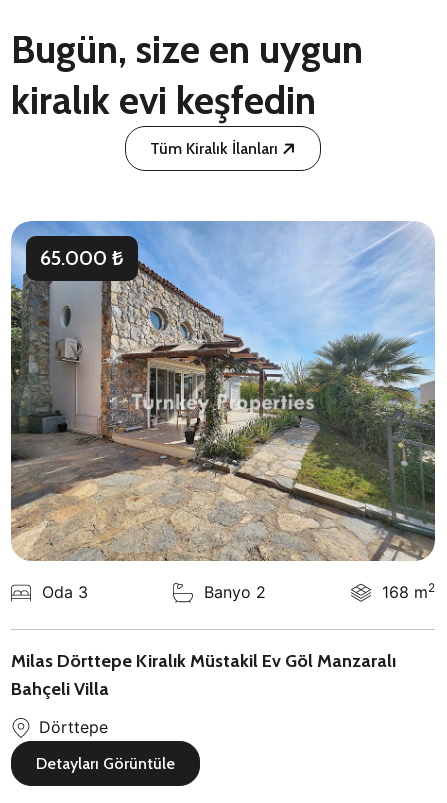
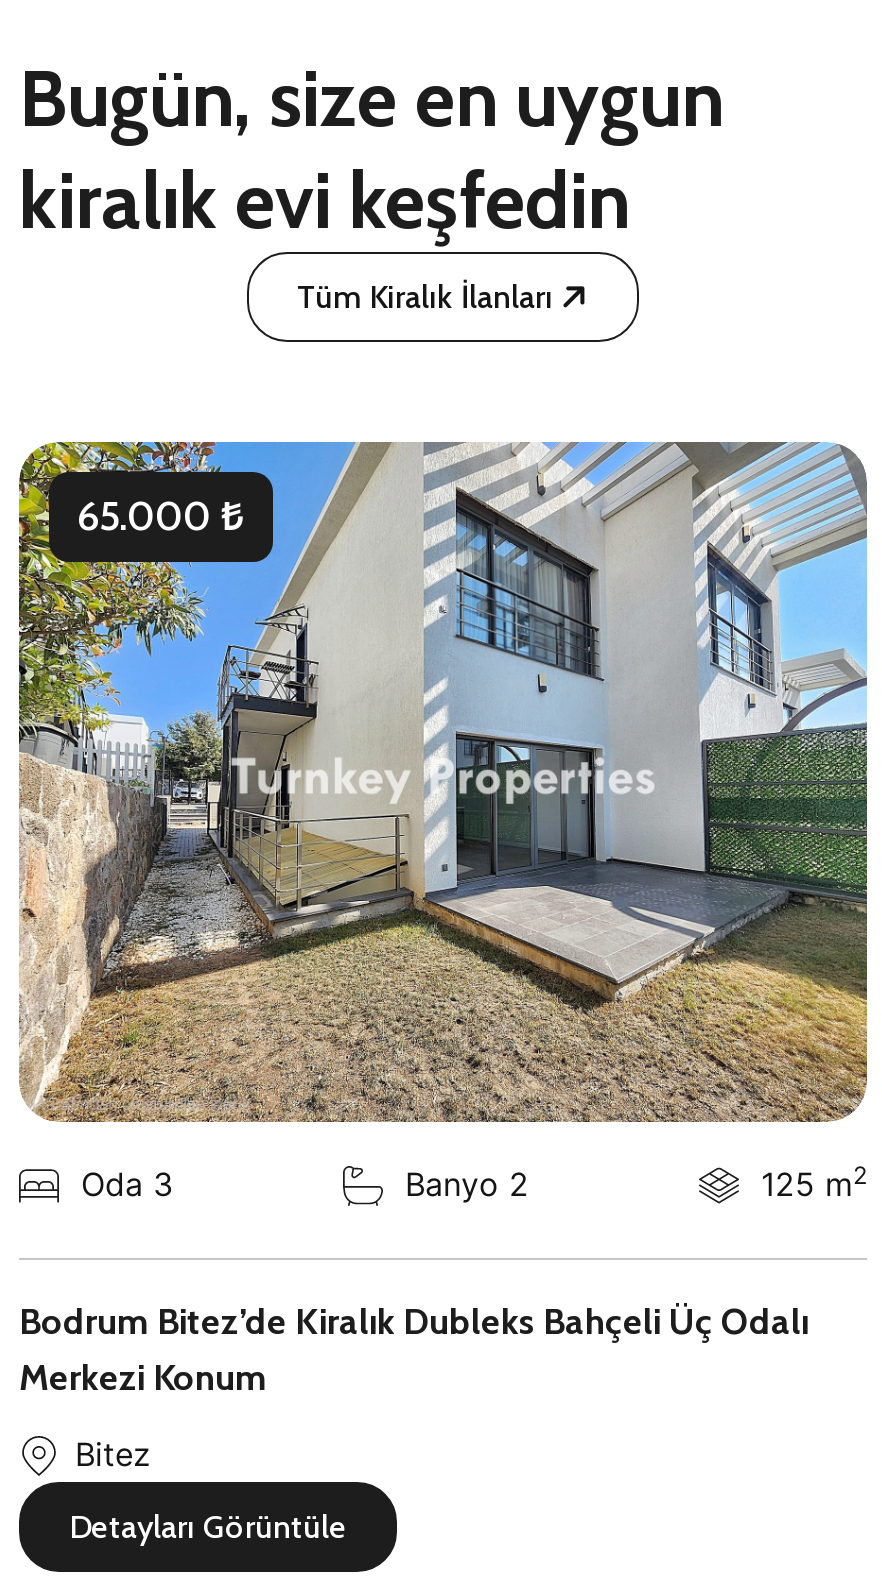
- [image]
- 168 m2
+ [image]
+ 125 m2

- Milas Dörttepe Kiralık Müstakil Ev Göl Manzaralı
- Bahçeli Villa
+ Bodrum Bitez’de Kiralık Dubleks Bahçeli Üç Odalı
+ Merkezi Konum

- Dörttepe
+ Bitez
